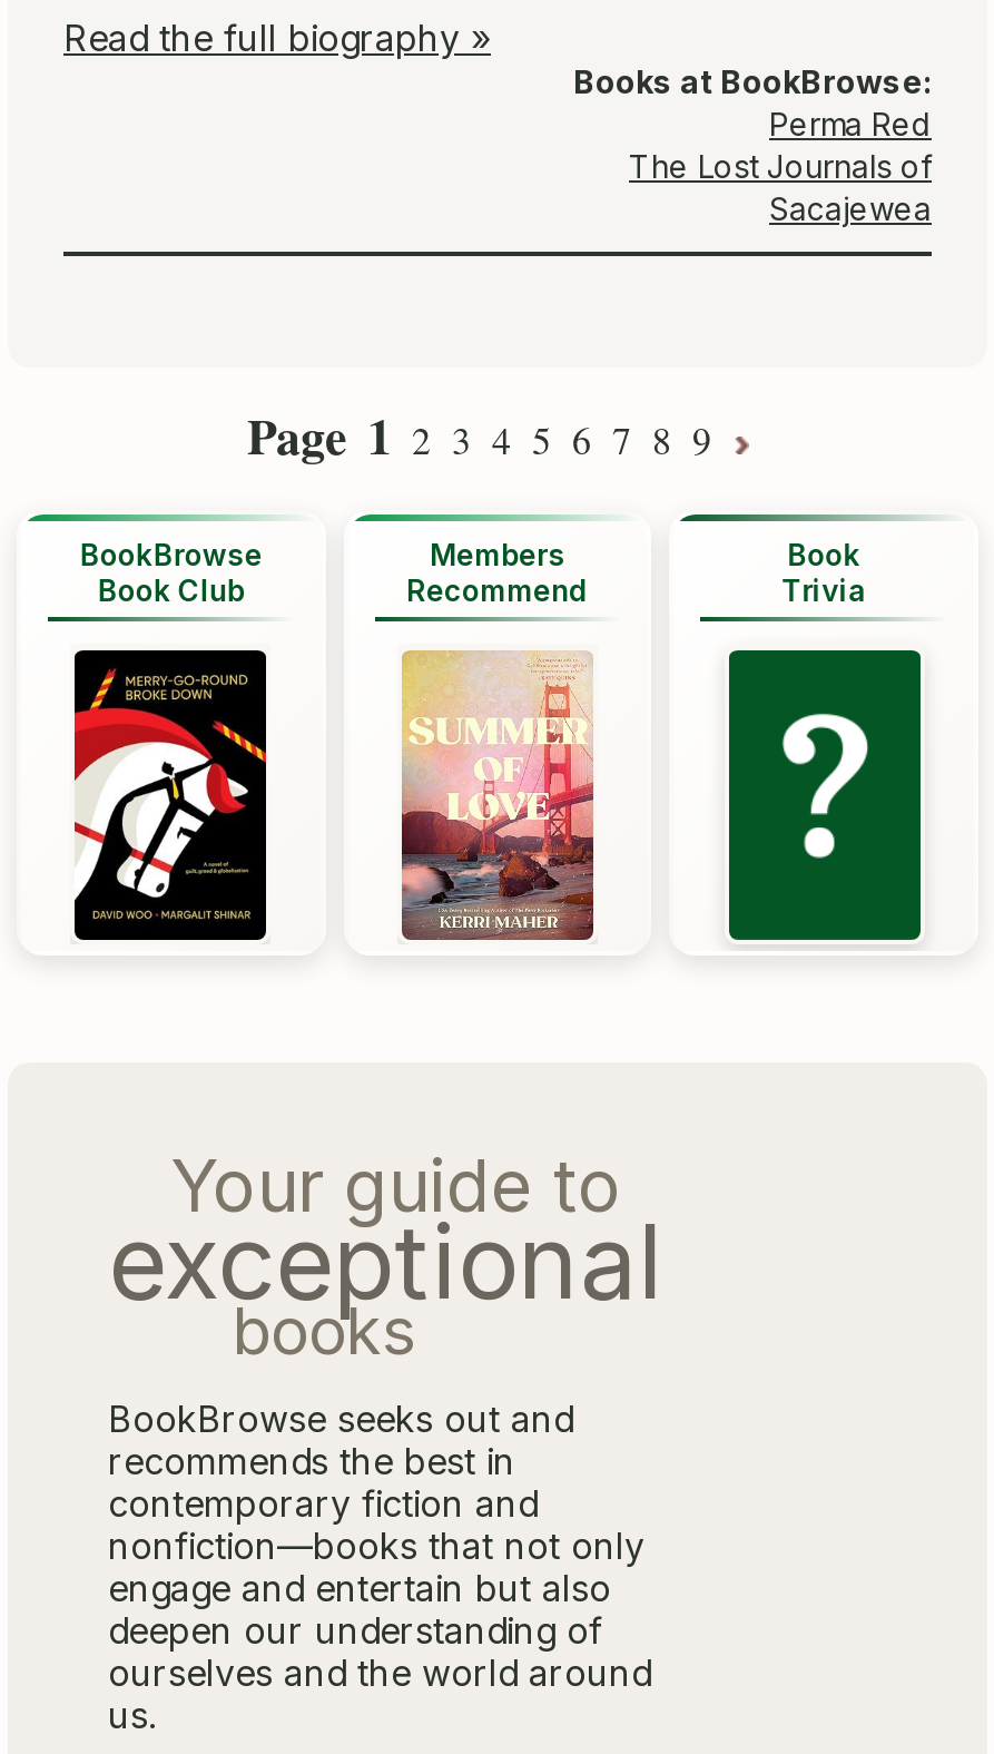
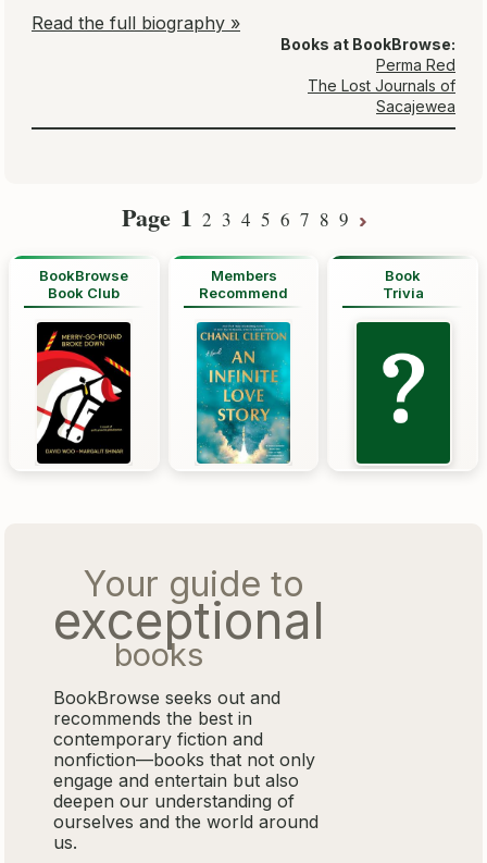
- [image]
+ [image]
